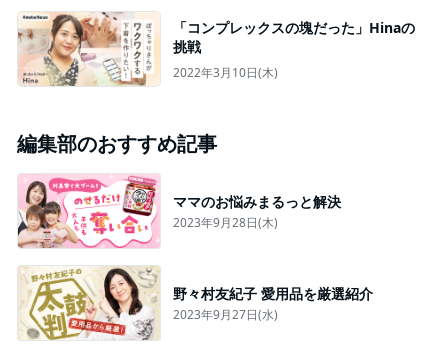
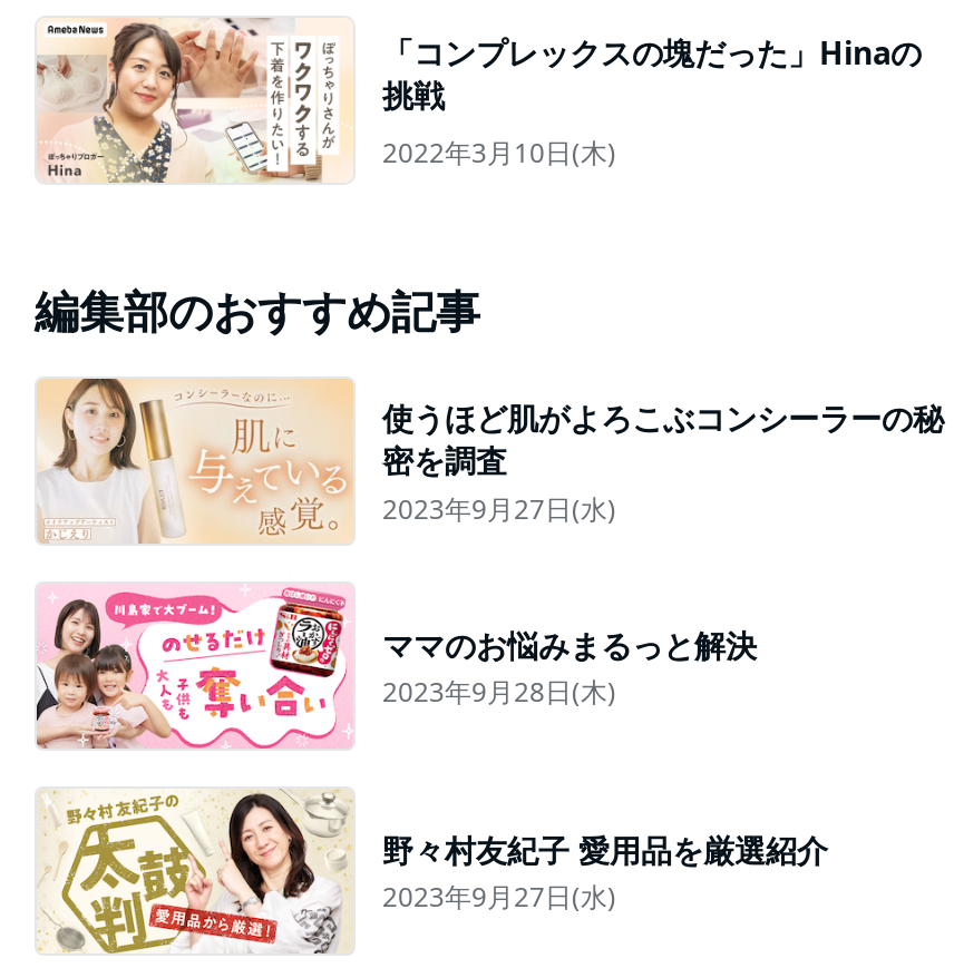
+ [image]
+ 使うほど肌がよろこぶコンシーラーの秘
+ 密を調査
+ 2023年9月27日(水)
